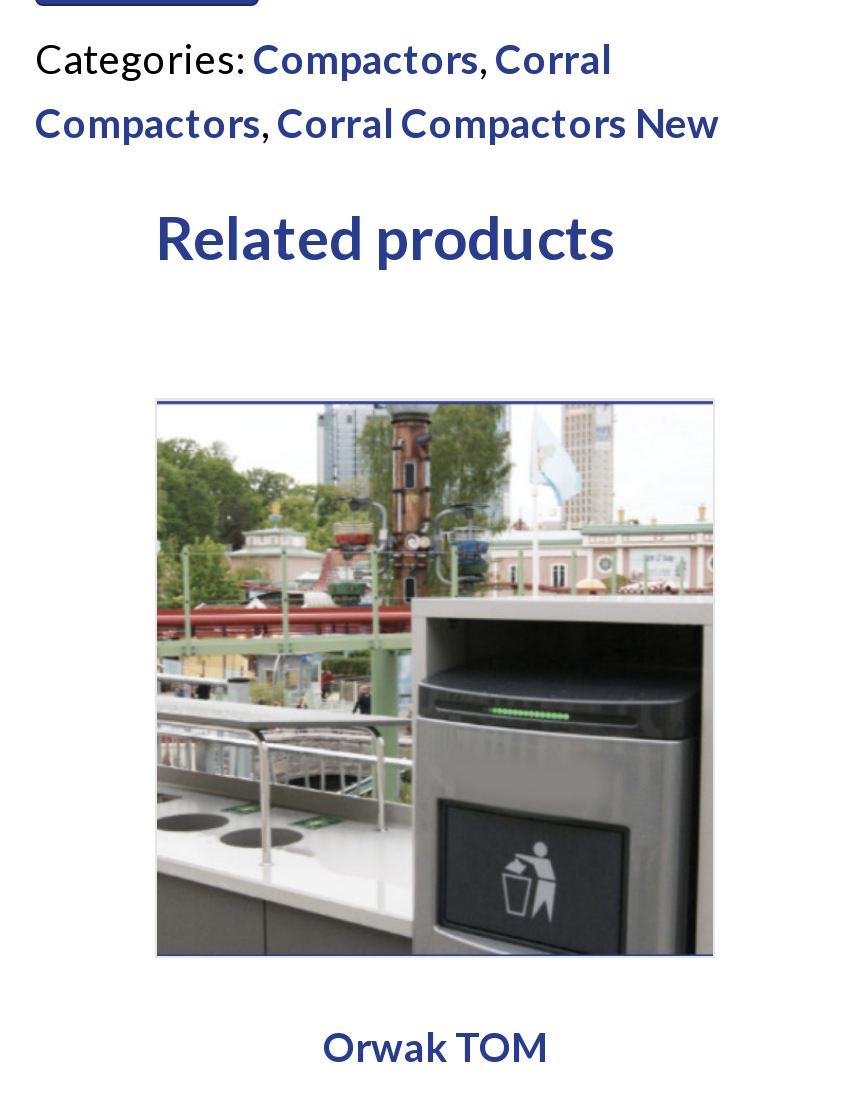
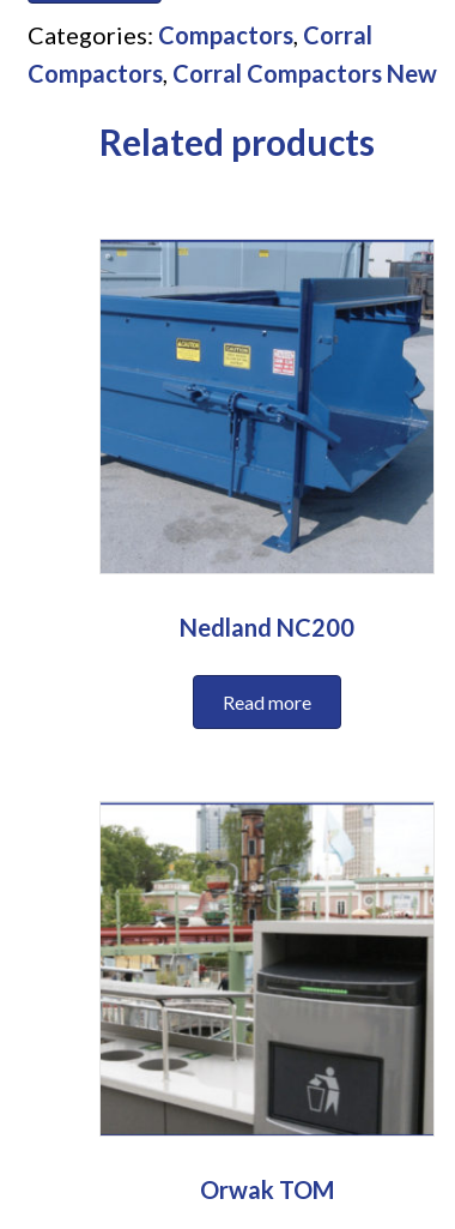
+ [image]
+ Nedland NC200
+ Read more
